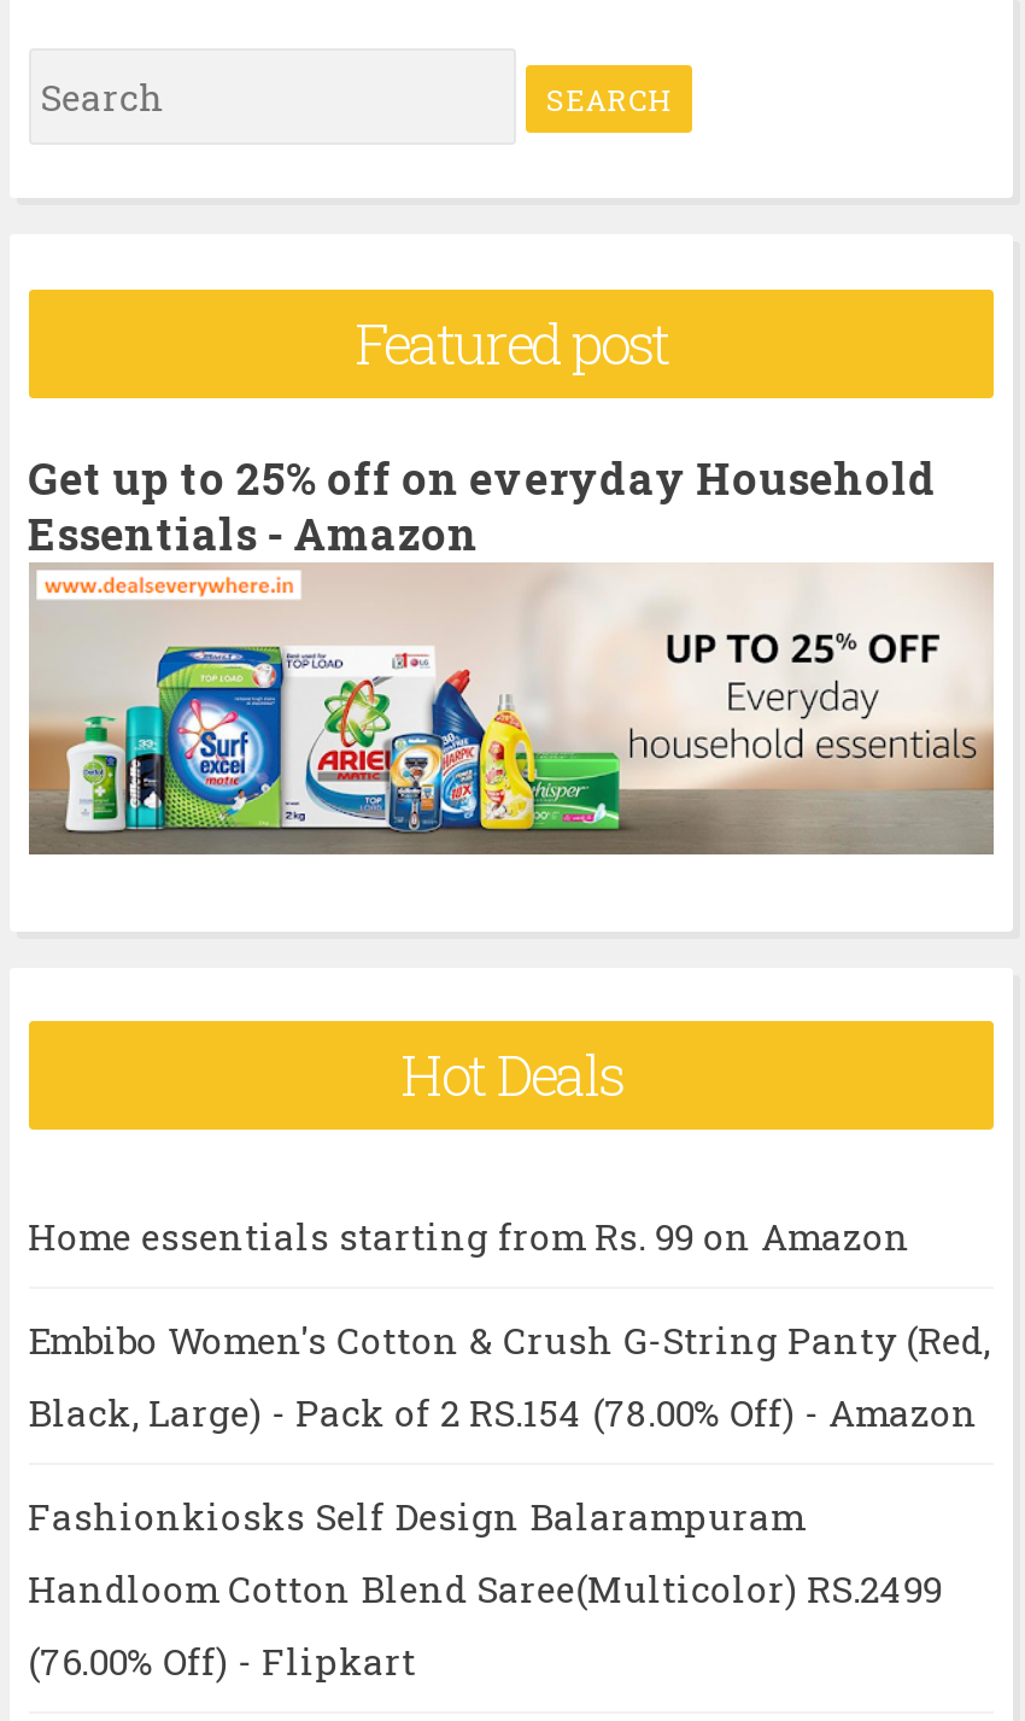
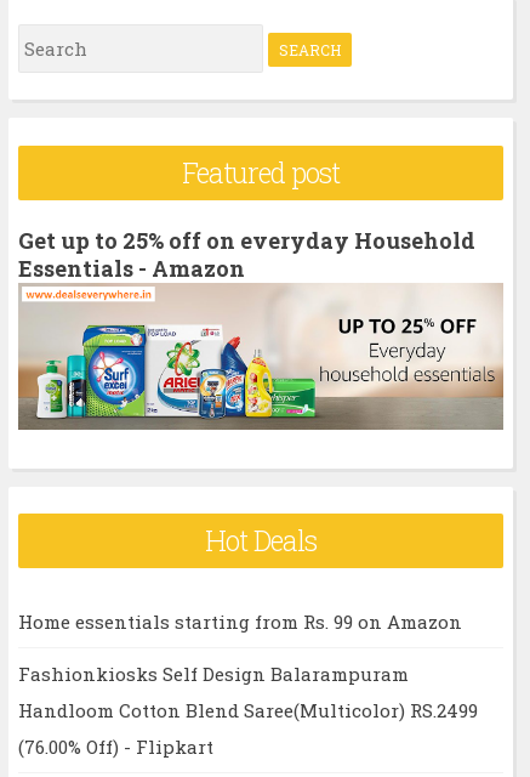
- Embibo Women's Cotton & Crush G-String Panty (Red,
- Black, Large) - Pack of 2 RS.154 (78.00% Off) - Amazon
